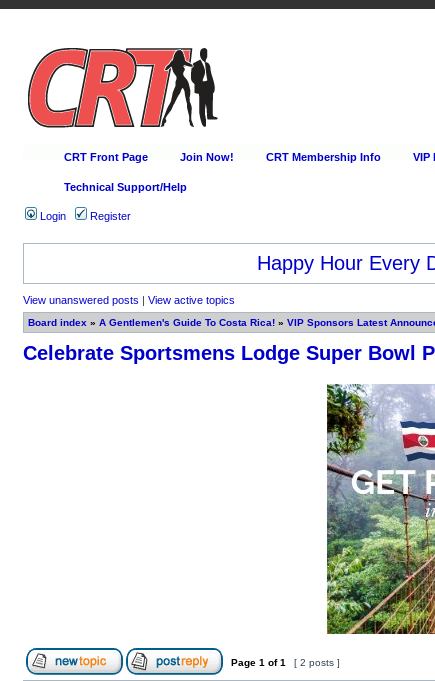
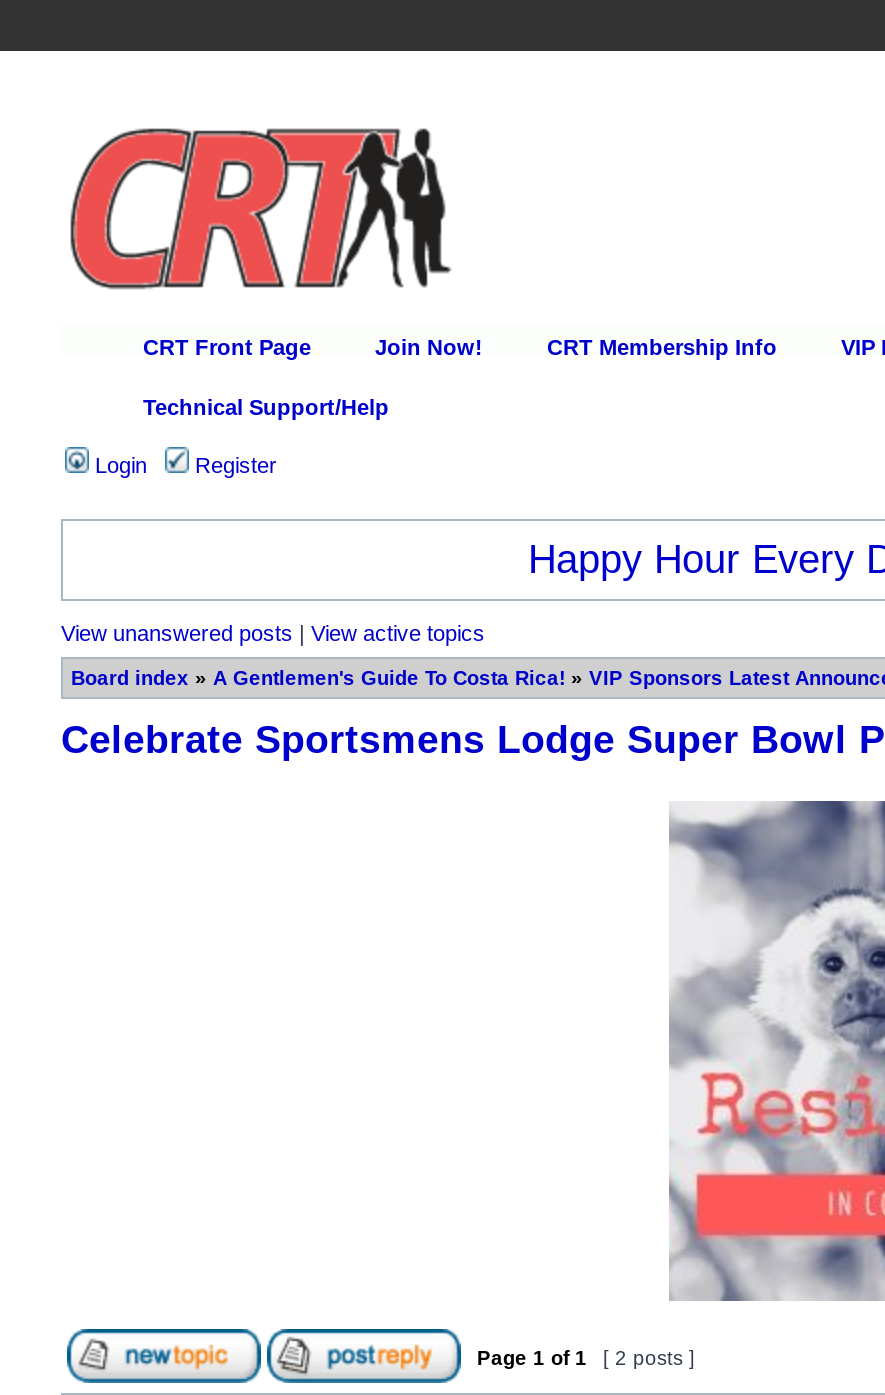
- [image]
+ [image]
